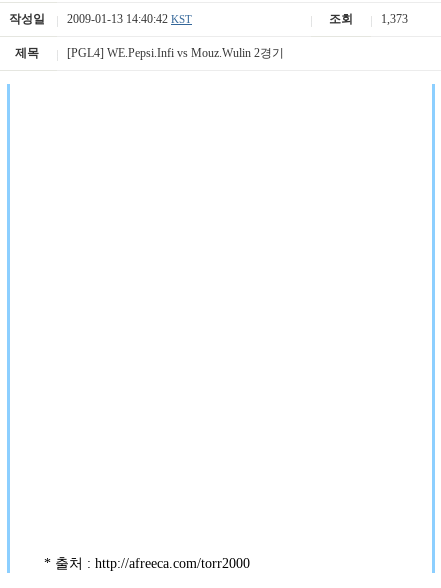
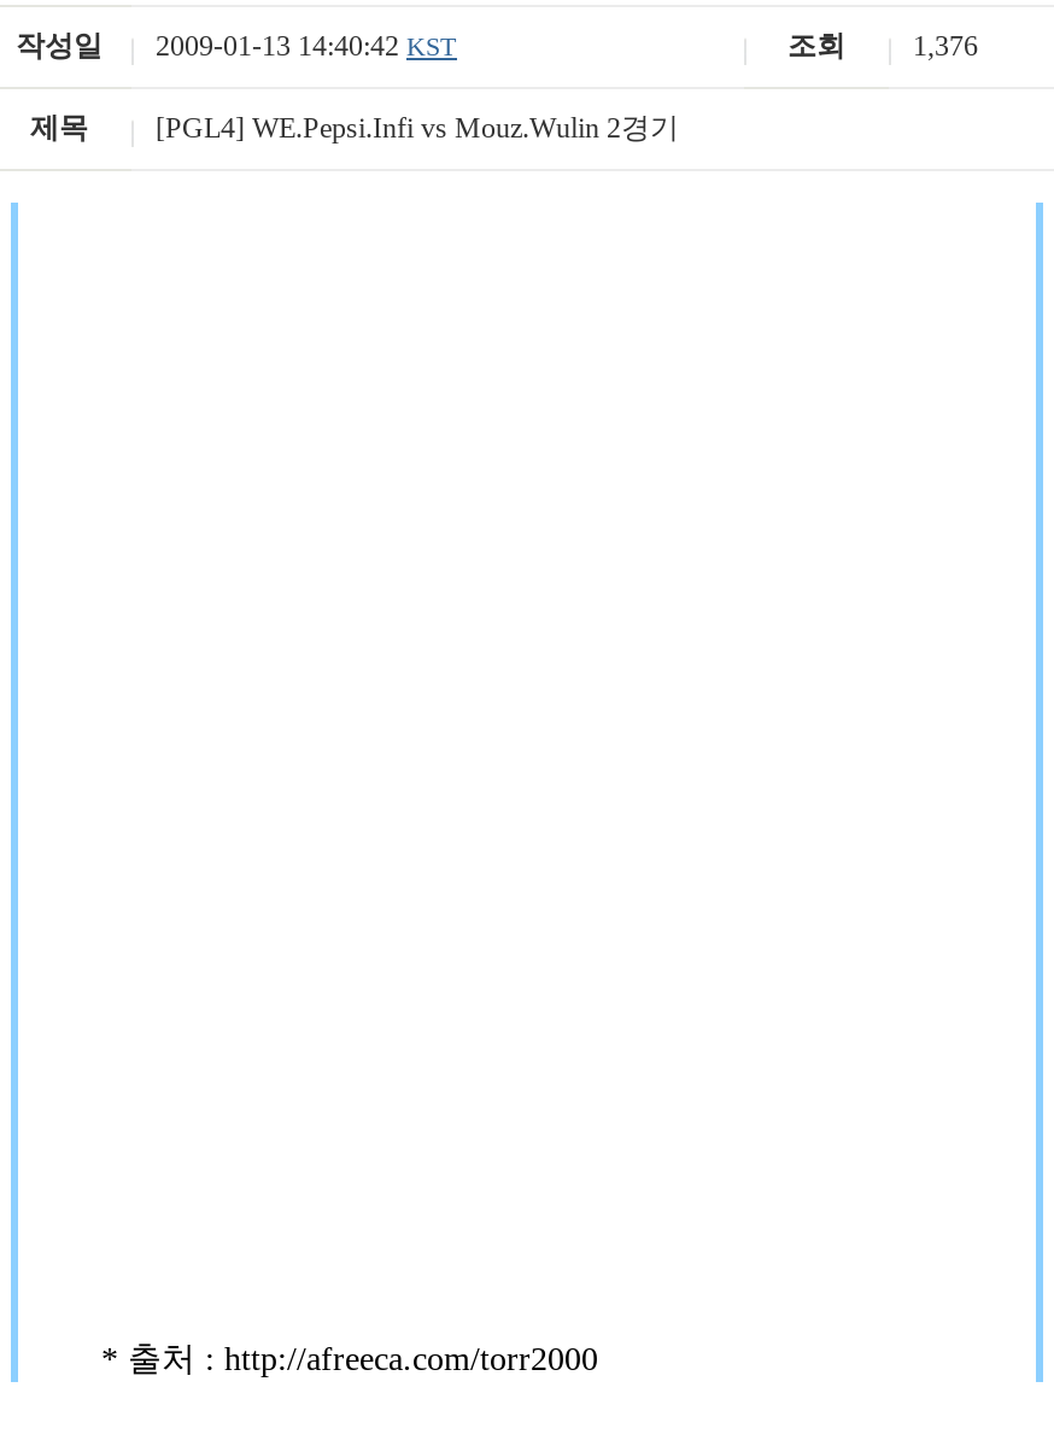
- 조회 1,373
+ 조회 1,376
